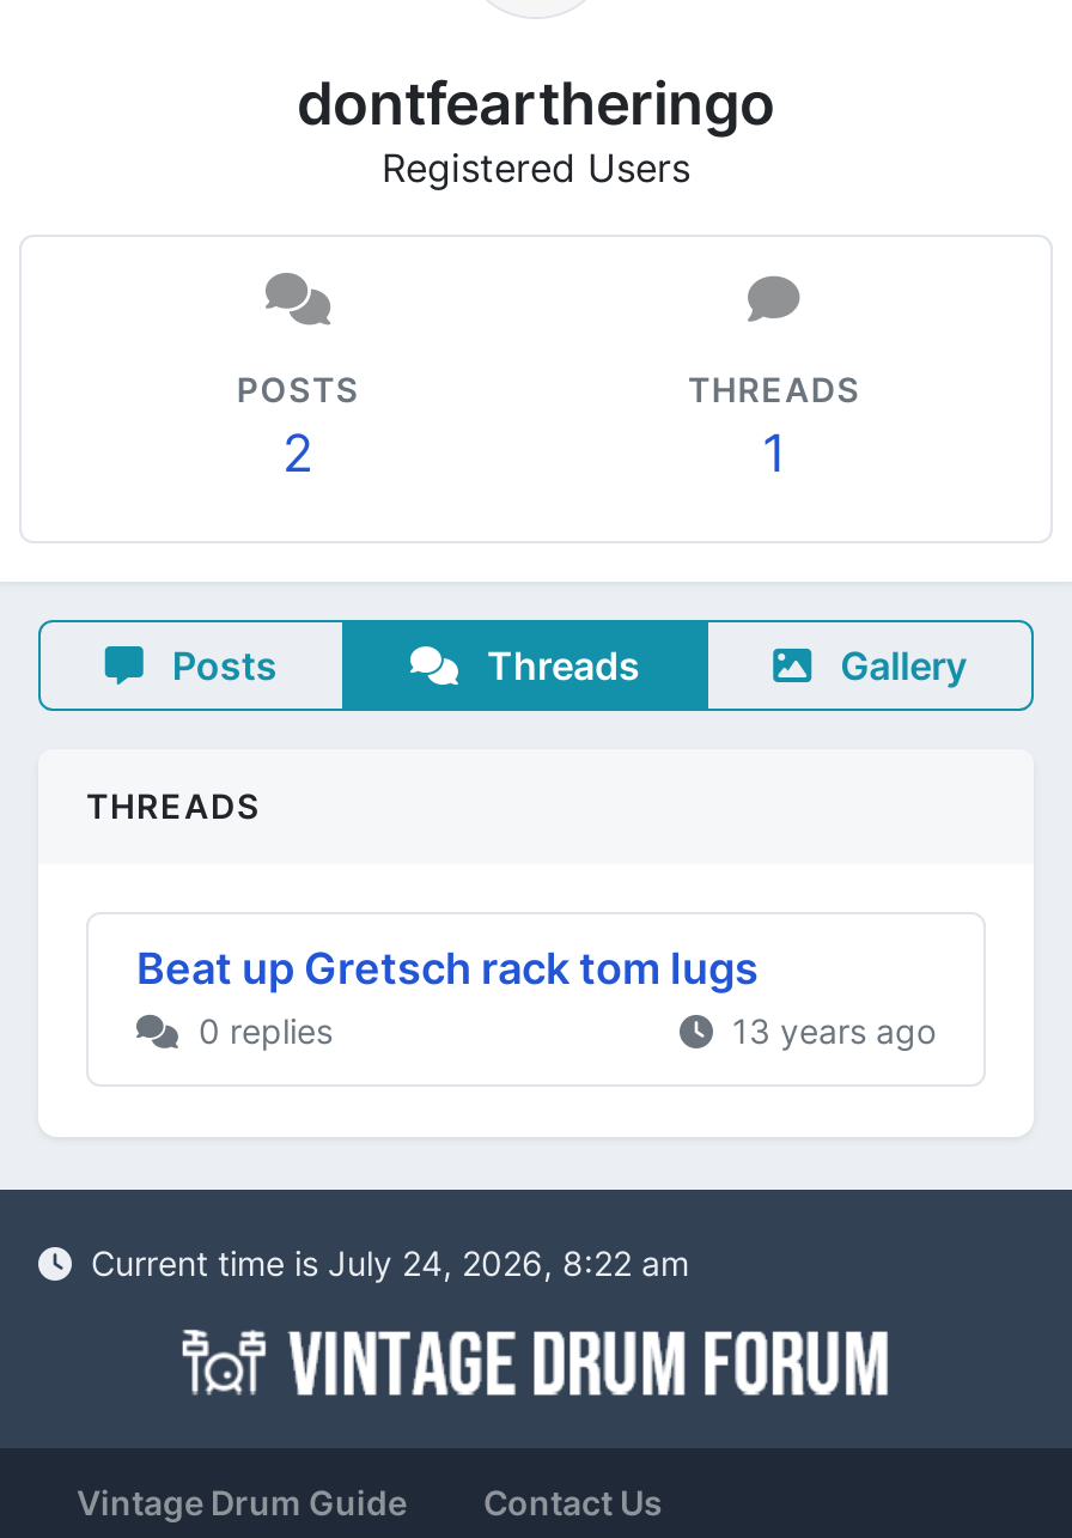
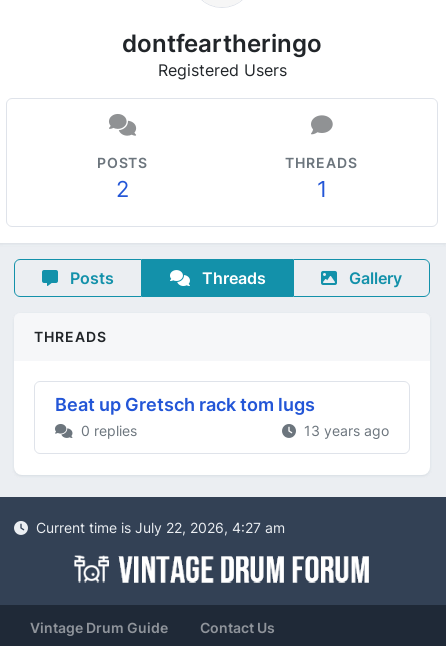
- Current time is July 24, 2026, 8:22 am
+ Current time is July 22, 2026, 4:27 am
